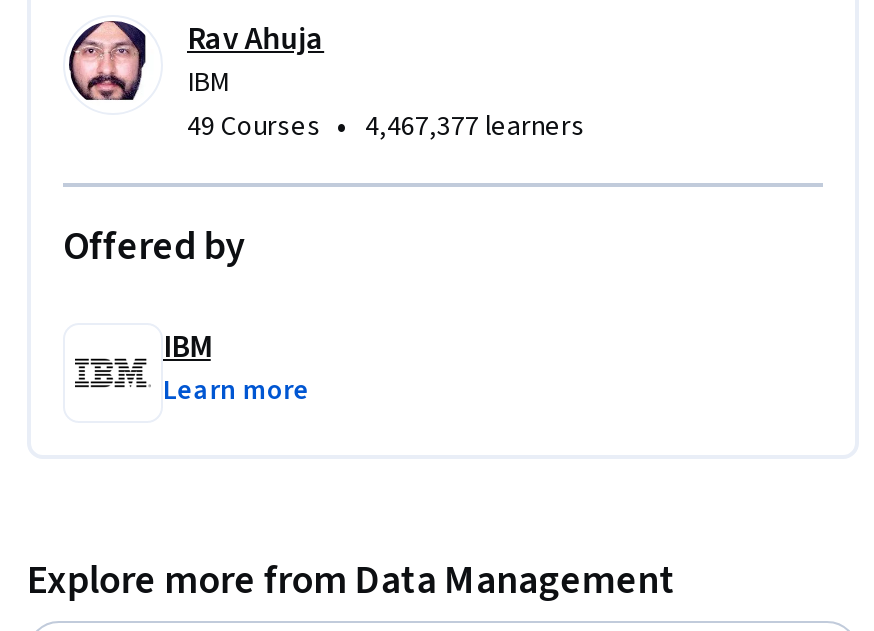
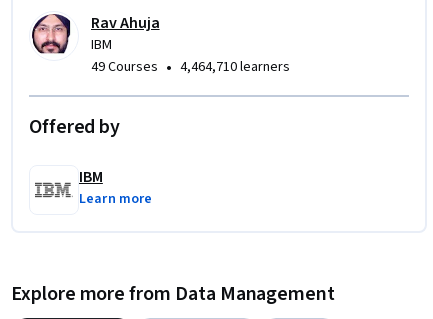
- 49 Courses • 4,467,377 learners
+ 49 Courses • 4,464,710 learners
